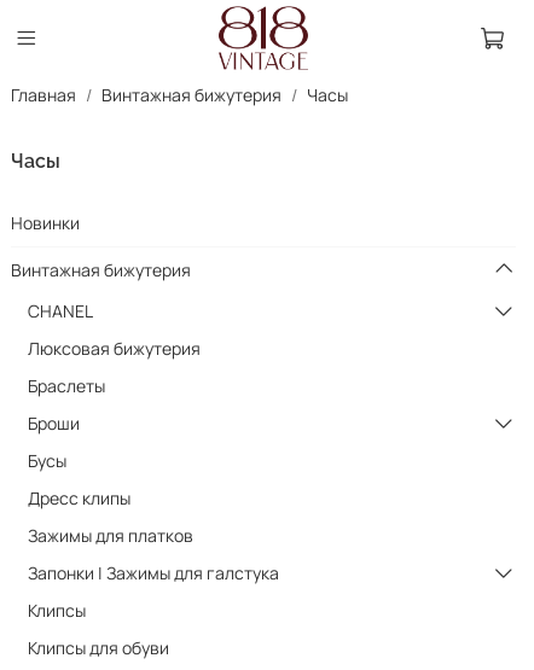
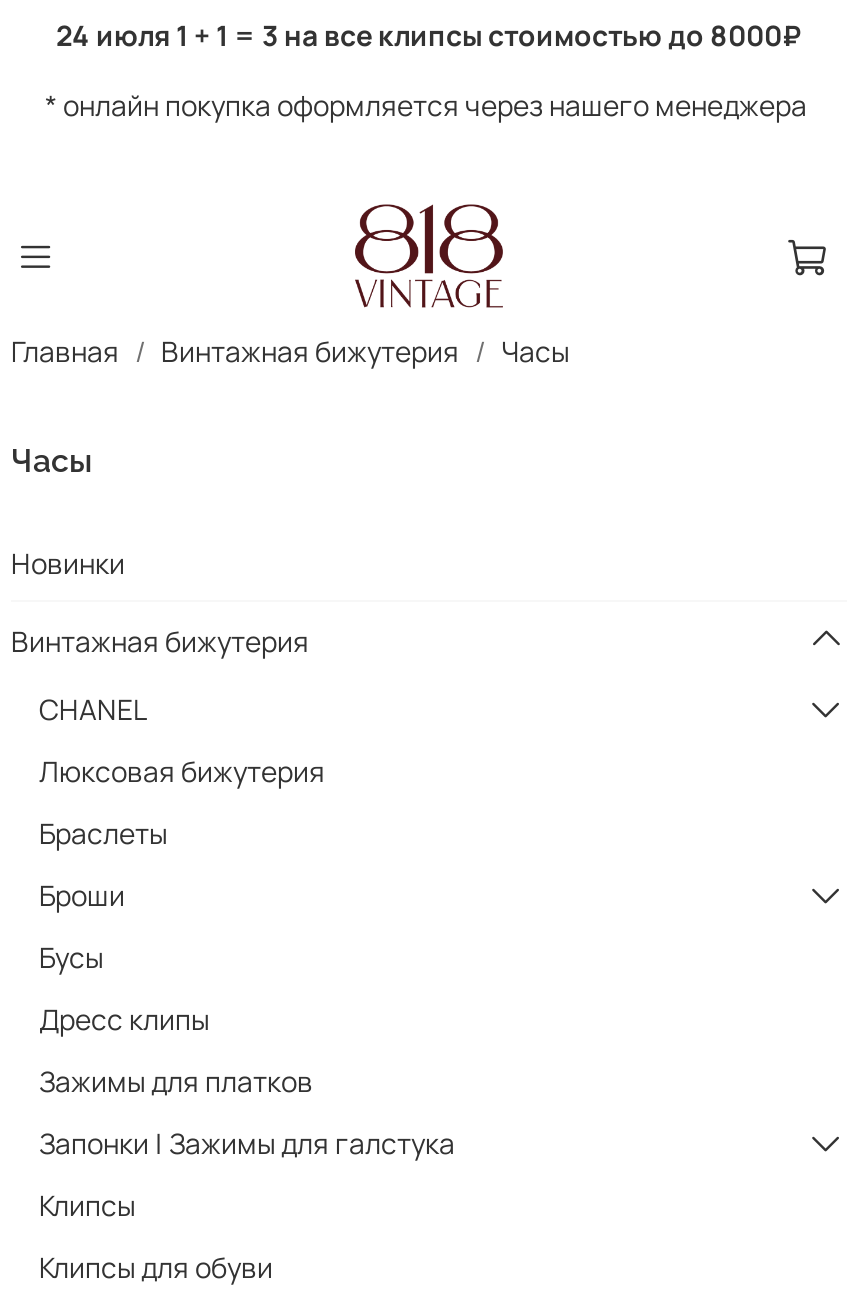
+ 24 июля 1 + 1 = 3 на все клипсы стоимостью до 8000₽
+ * онлайн покупка оформляется через нашего менеджера
